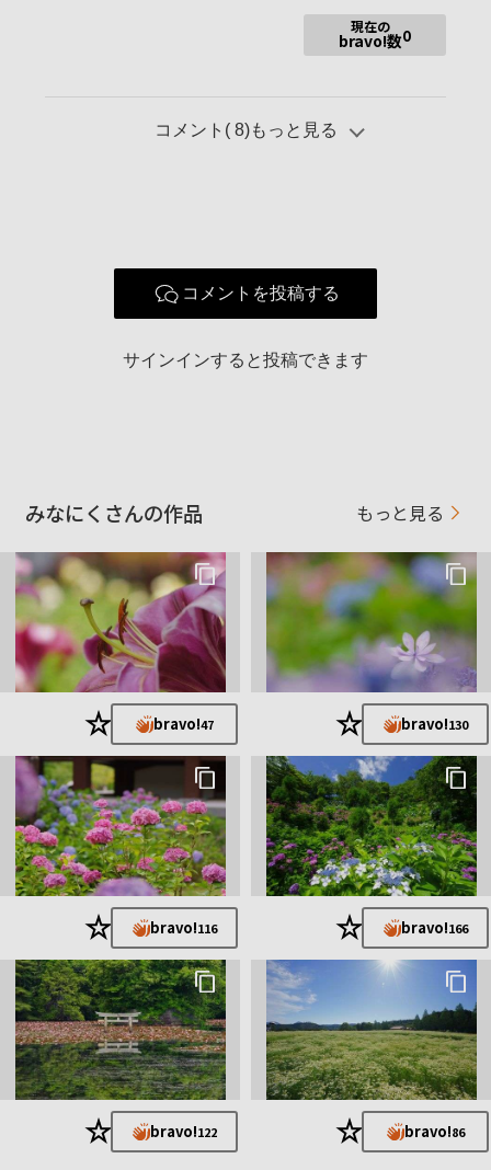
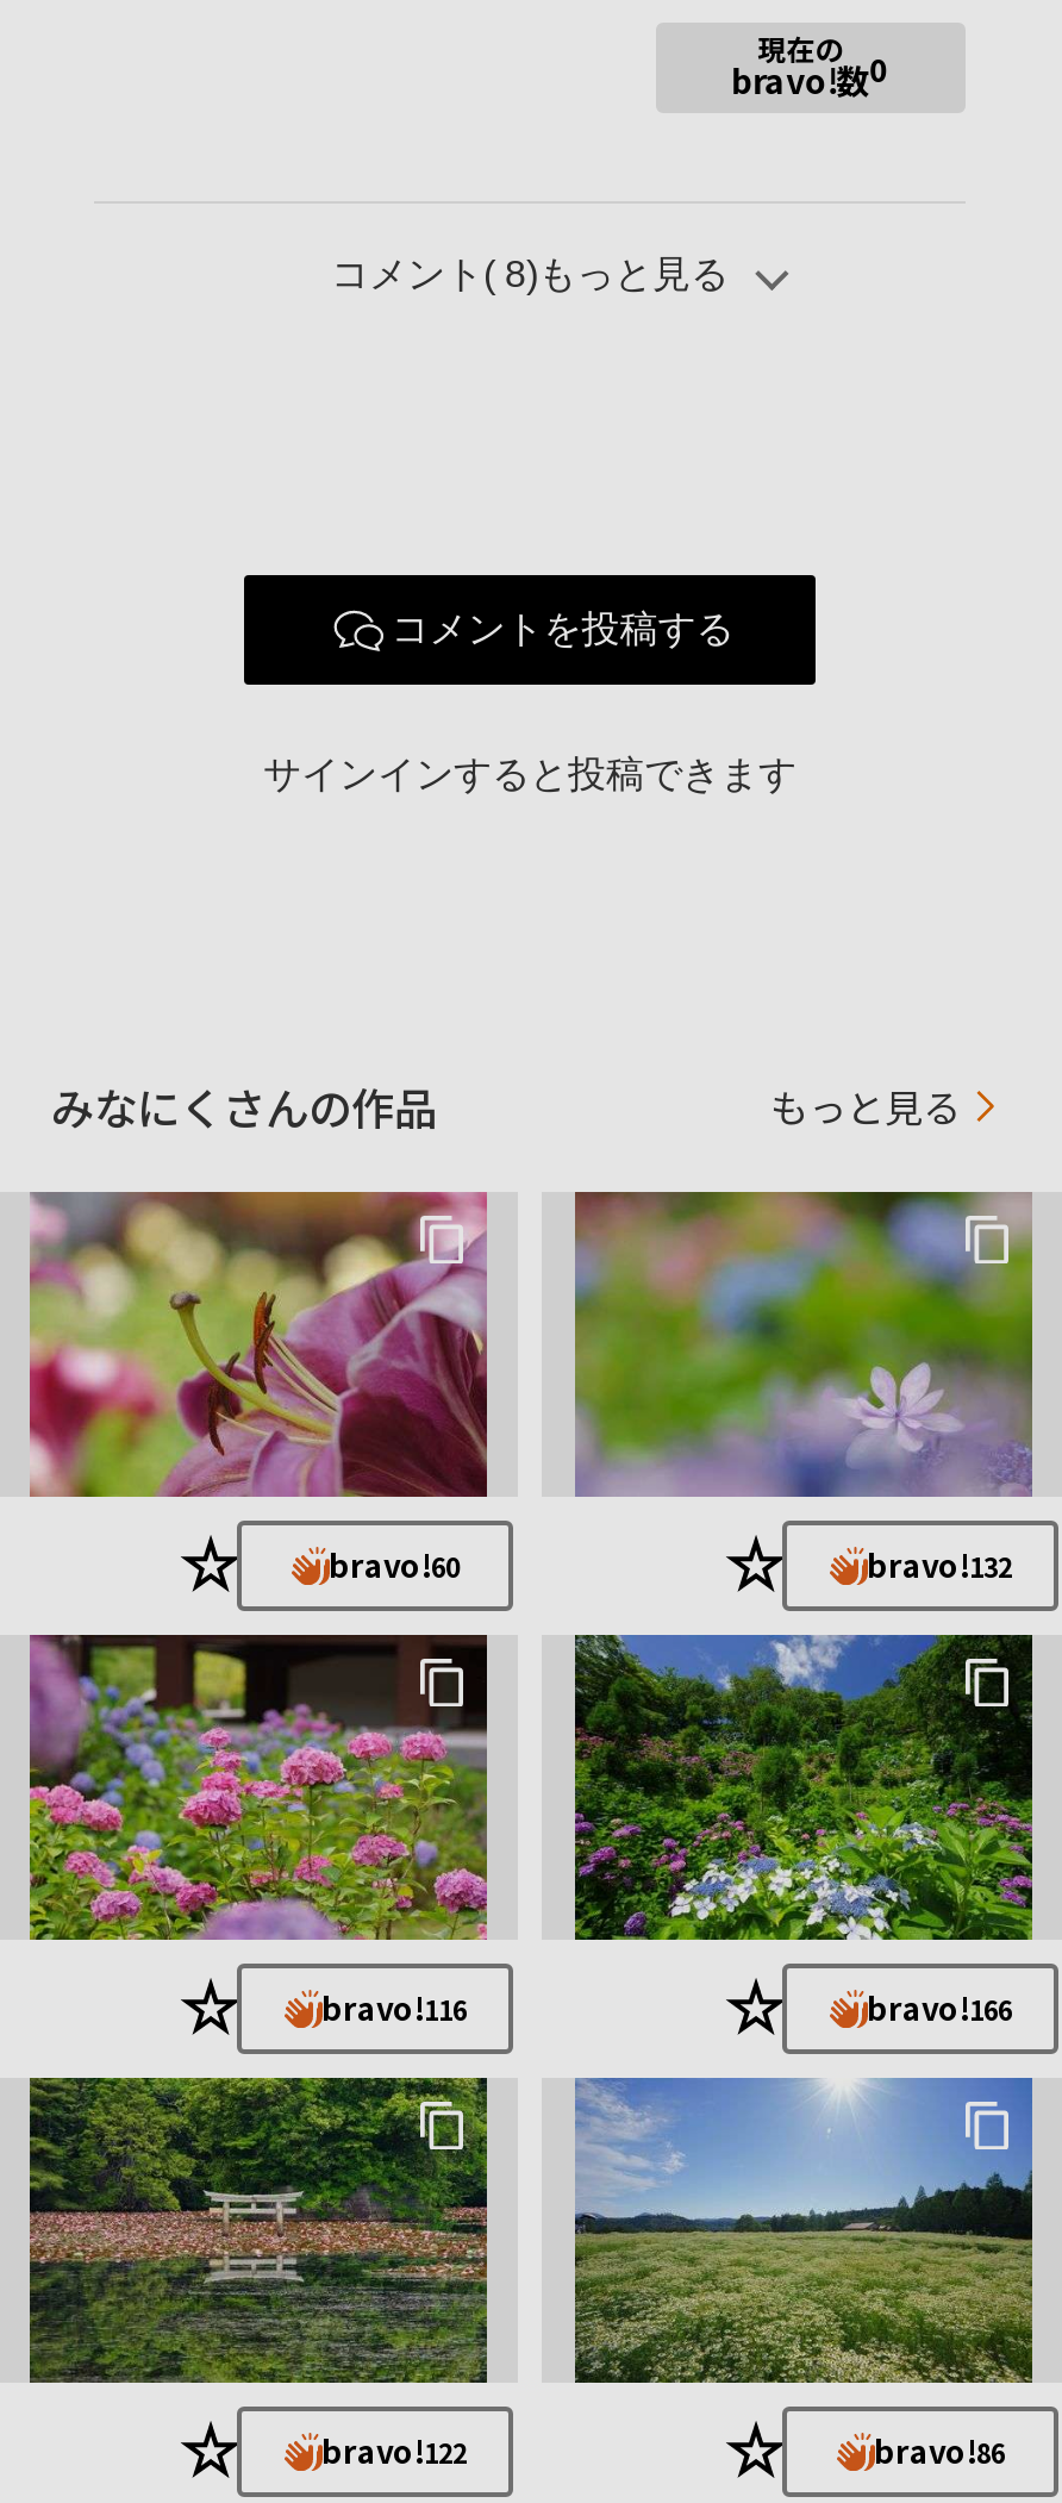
- bravo!47
+ bravo!60

- bravo!130
+ bravo!132
